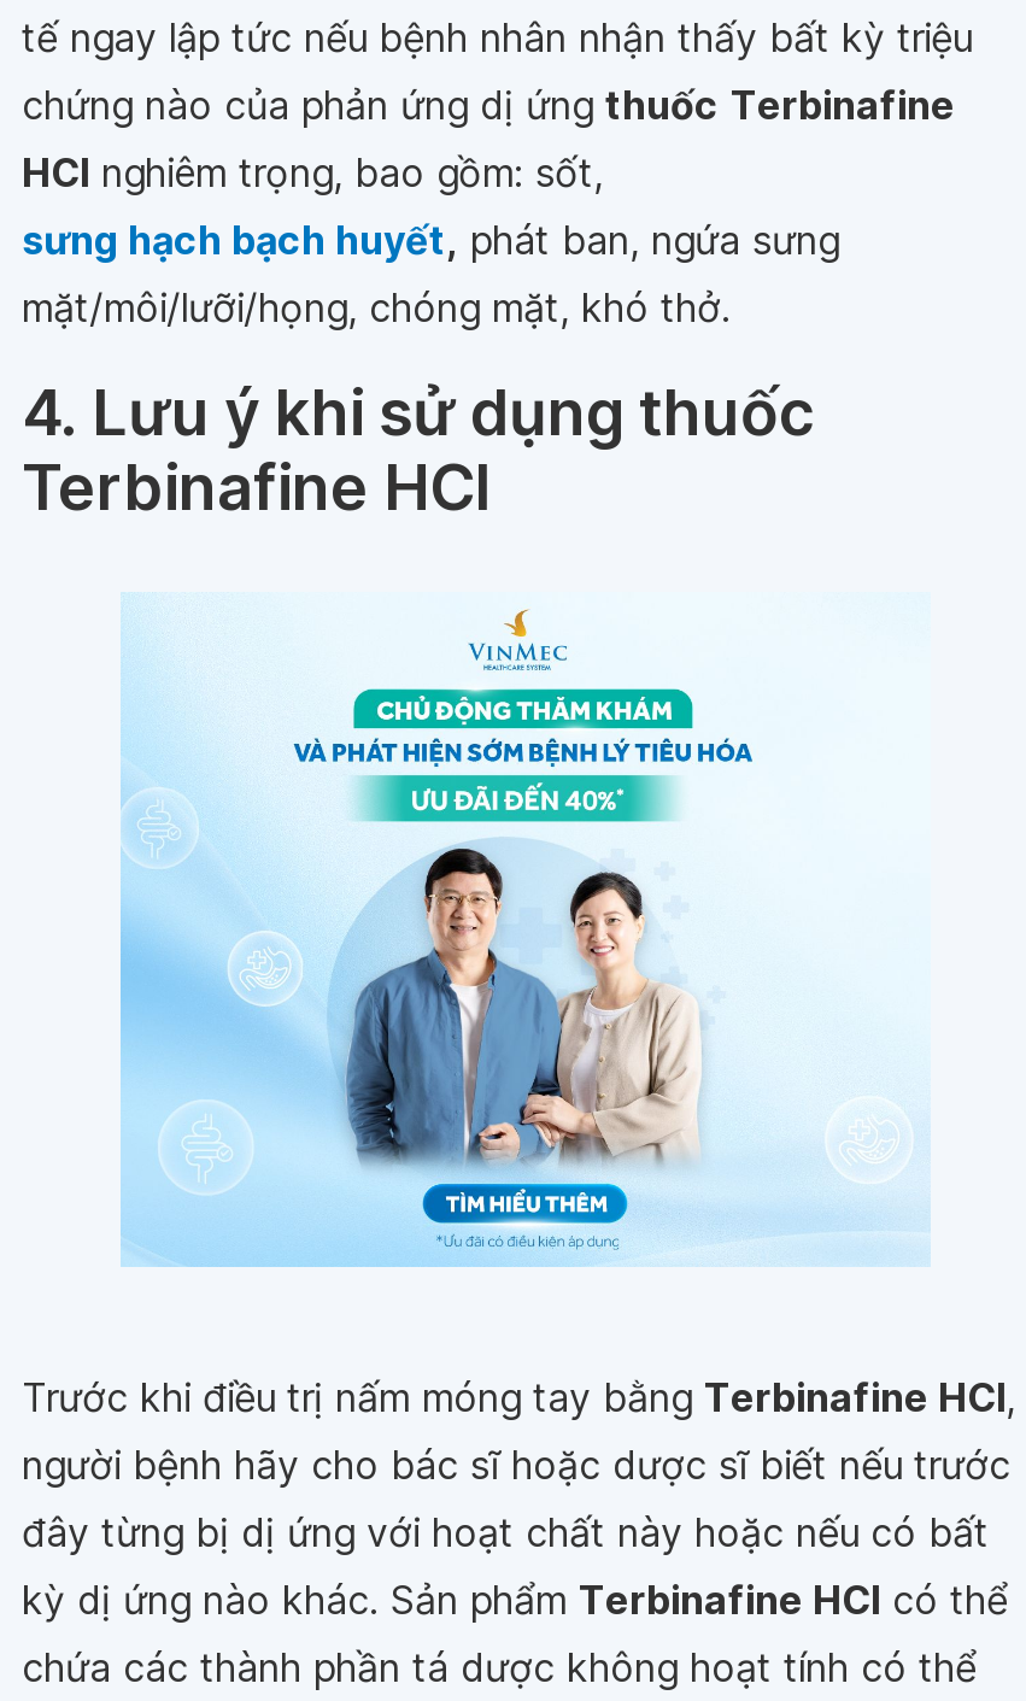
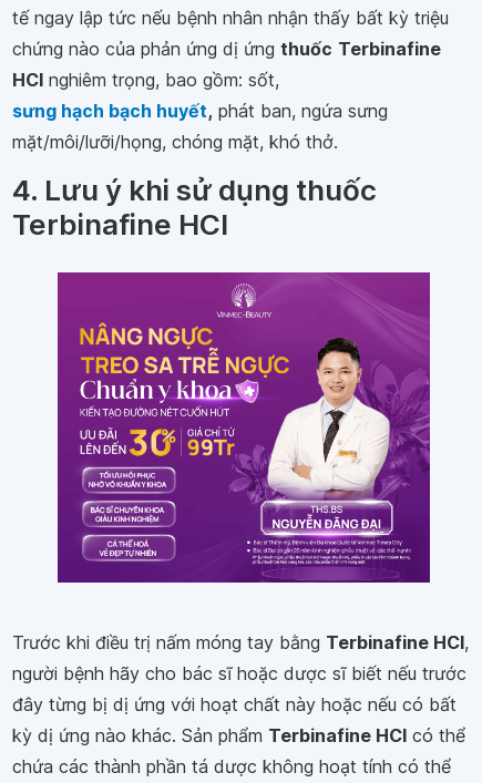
- [image]
+ [image]
